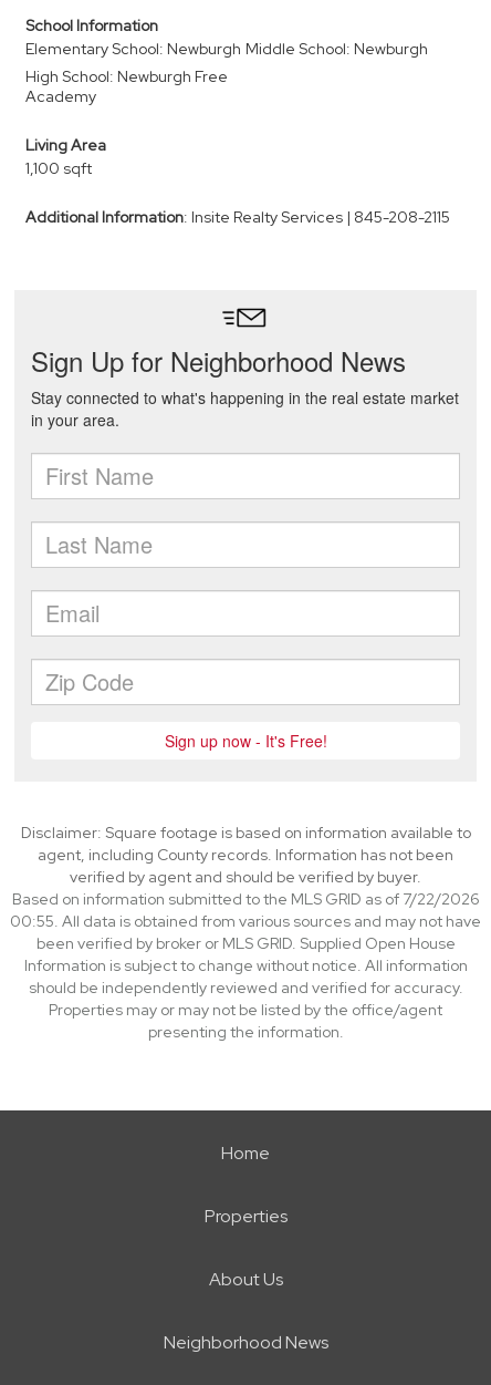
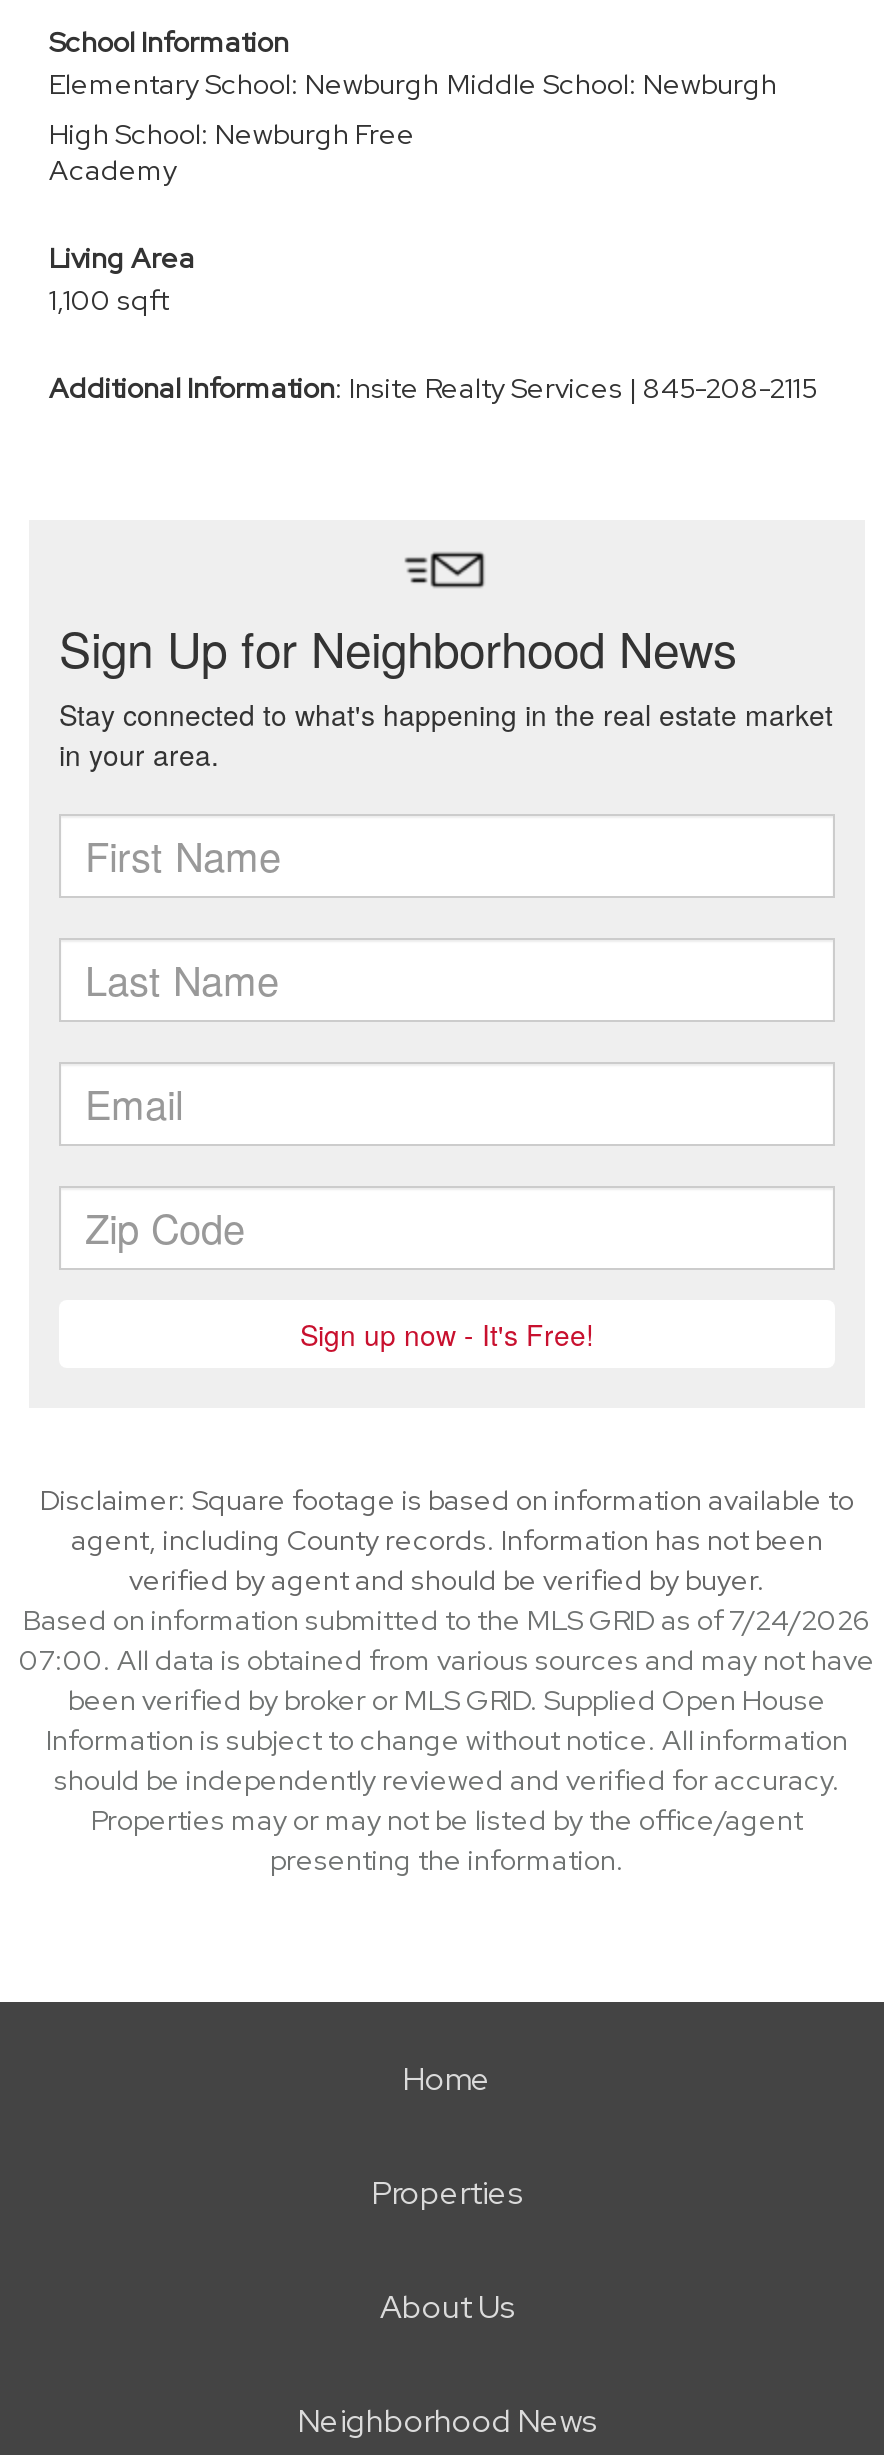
- Based on information submitted to the MLS GRID as of 7/22/2026
+ Based on information submitted to the MLS GRID as of 7/24/2026

- 00:55. All data is obtained from various sources and may not have
+ 07:00. All data is obtained from various sources and may not have
